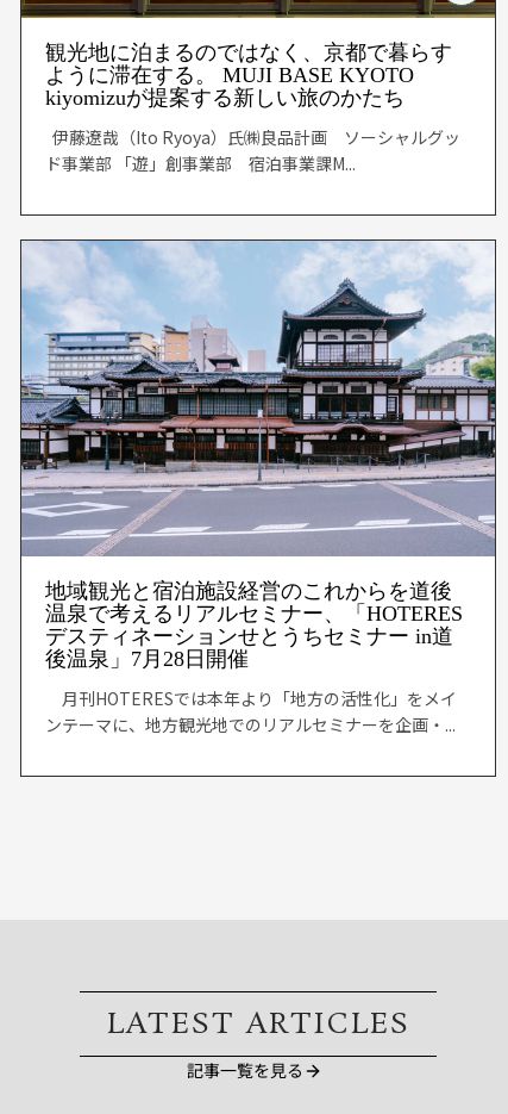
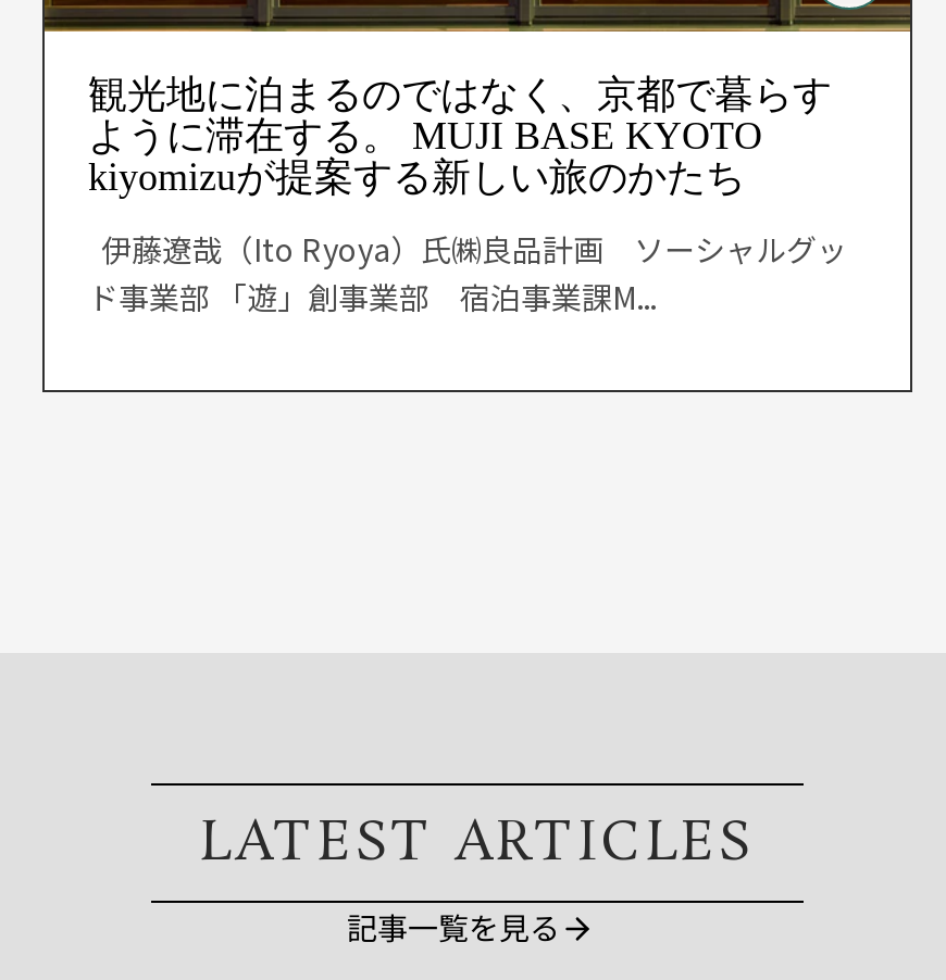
- [image]
- 地域観光と宿泊施設経営のこれからを道後
- 温泉で考えるリアルセミナー、「HOTERES
- デスティネーションせとうちセミナー in道
- 後温泉」7月28日開催
- 月刊HOTERESでは本年より「地方の活性化」をメイ
- ンテーマに、地方観光地でのリアルセミナーを企画・...
